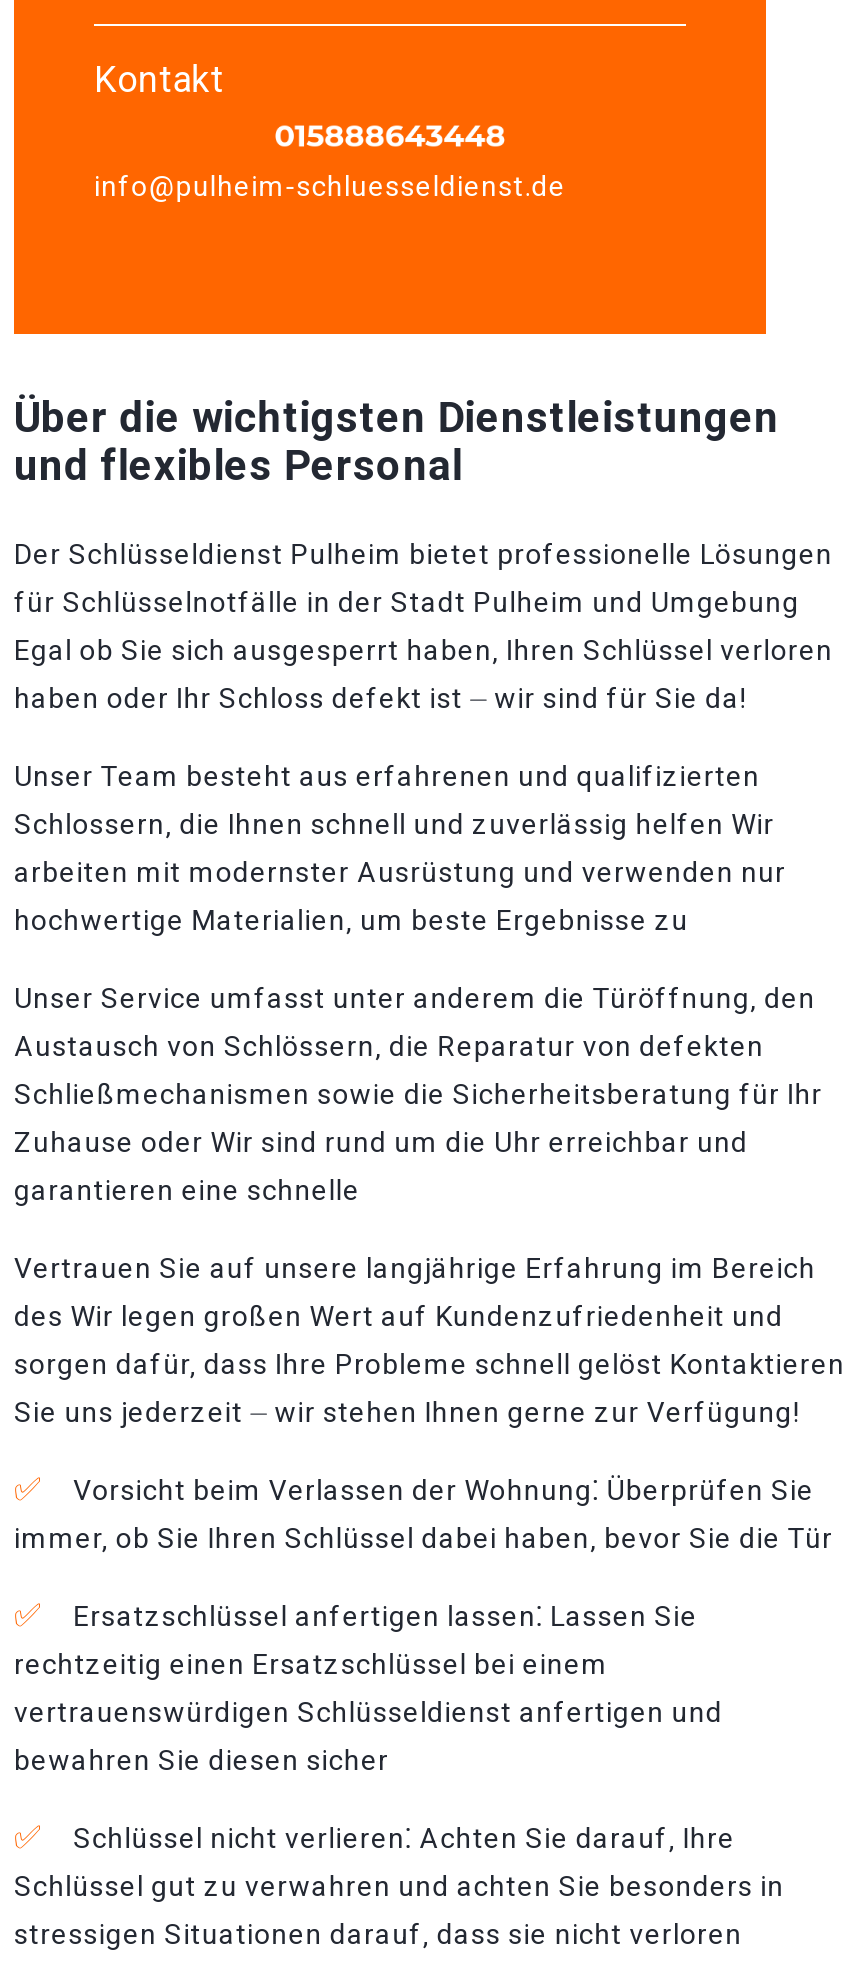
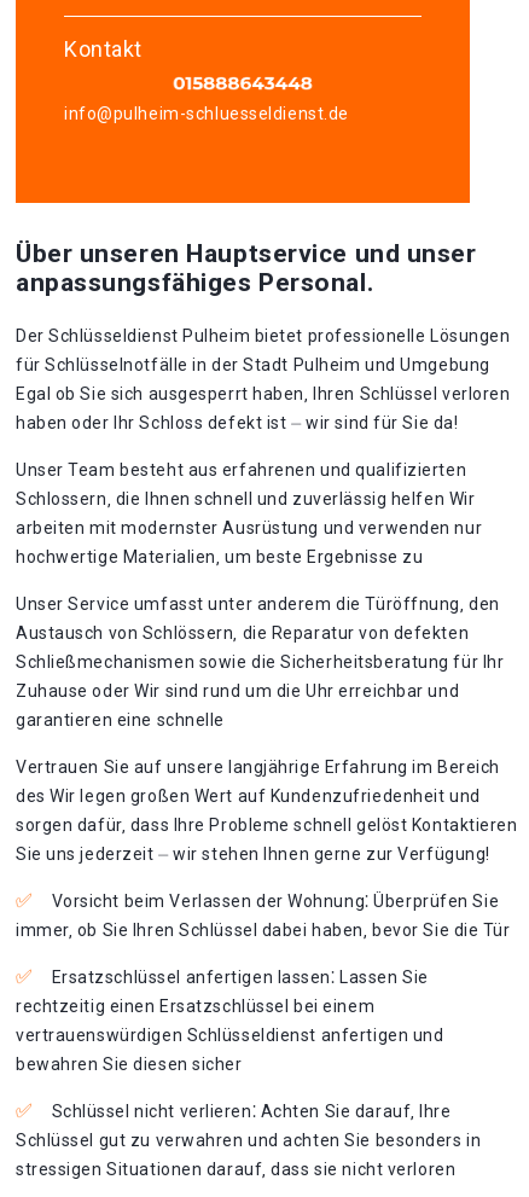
- Über die wichtigsten Dienstleistungen
- und flexibles Personal
+ Über unseren Hauptservice und unser
+ anpassungsfähiges Personal.
